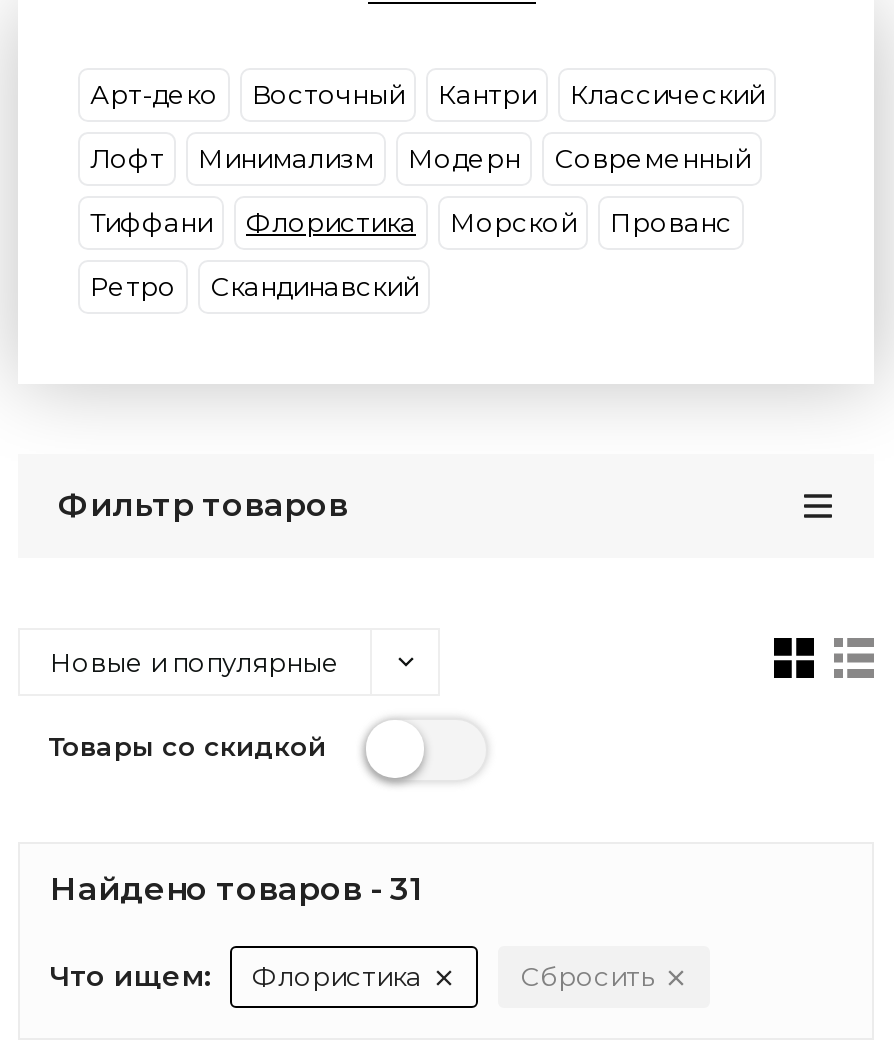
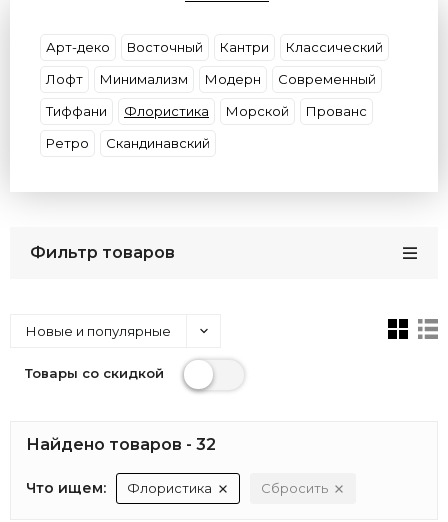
- Найдено товаров - 31
+ Найдено товаров - 32
